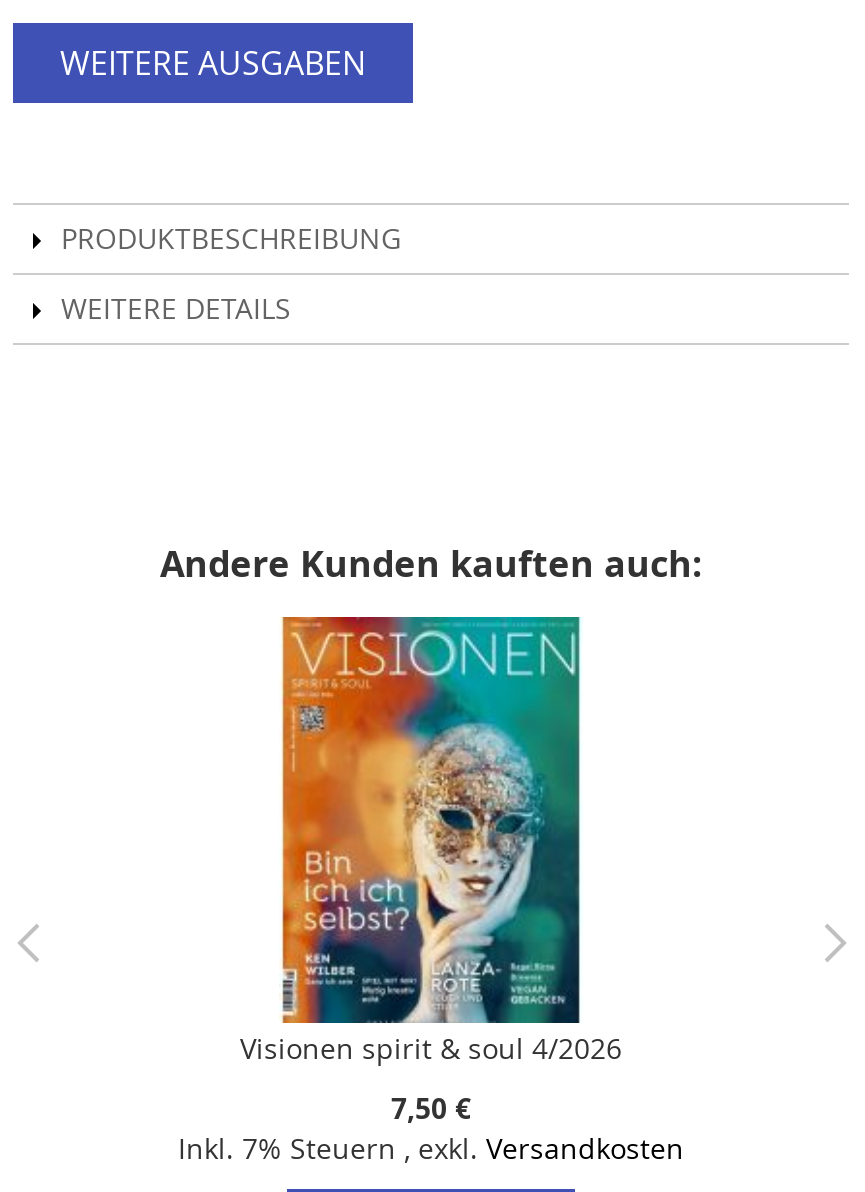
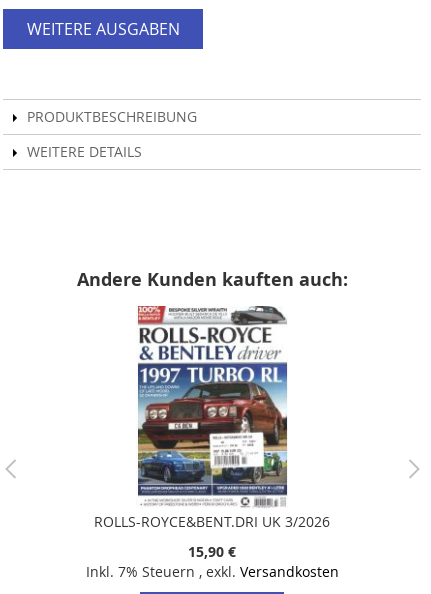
- [image]
- Visionen spirit & soul 4/2026
+ [image]
+ ROLLS-ROYCE&BENT.DRI UK 3/2026

- 7,50 €
+ 15,90 €
